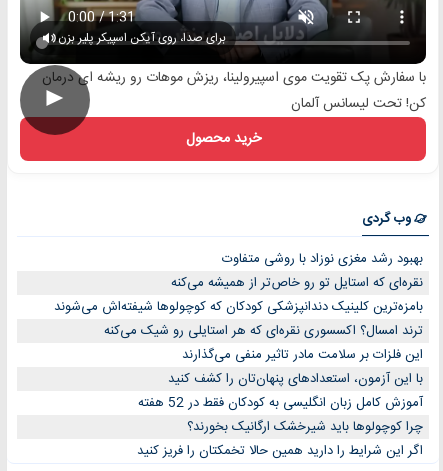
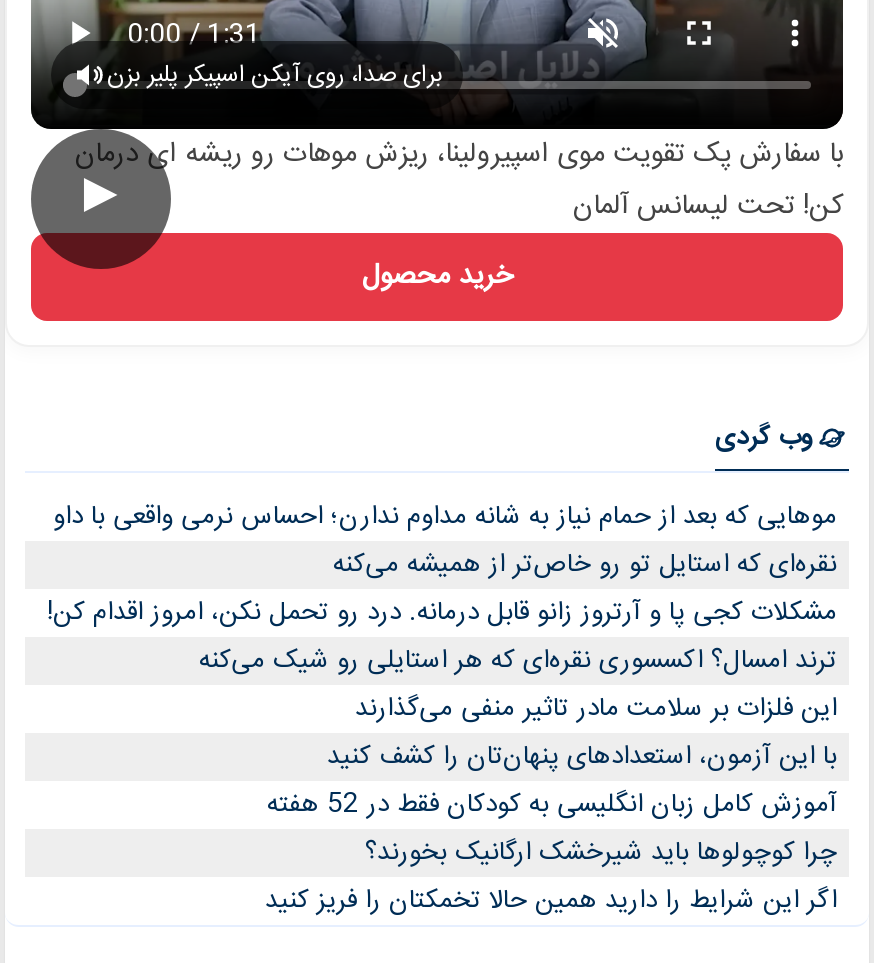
- بهبود رشد مغزی نوزاد با روشی متفاوت
+ موهایی که بعد از حمام نیاز به شانه مداوم ندارن؛ احساس نرمی واقعی با داو

- بامزه‌ترین کلینیک دندانپزشکی کودکان که کوچولوها شیفته‌اش می‌شوند
+ مشکلات کجی پا و آرتروز زانو قابل درمانه. درد رو تحمل نکن، امروز اقدام کن!
